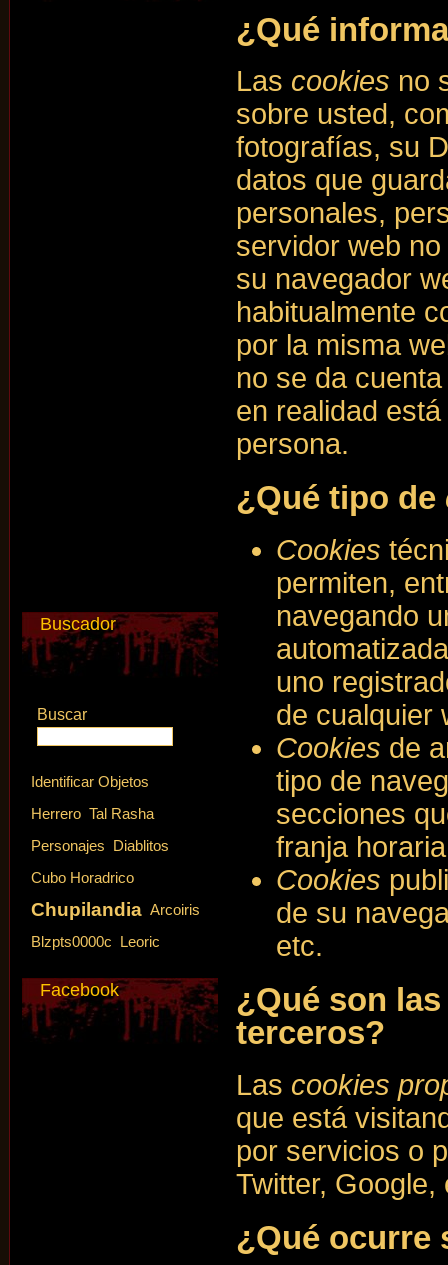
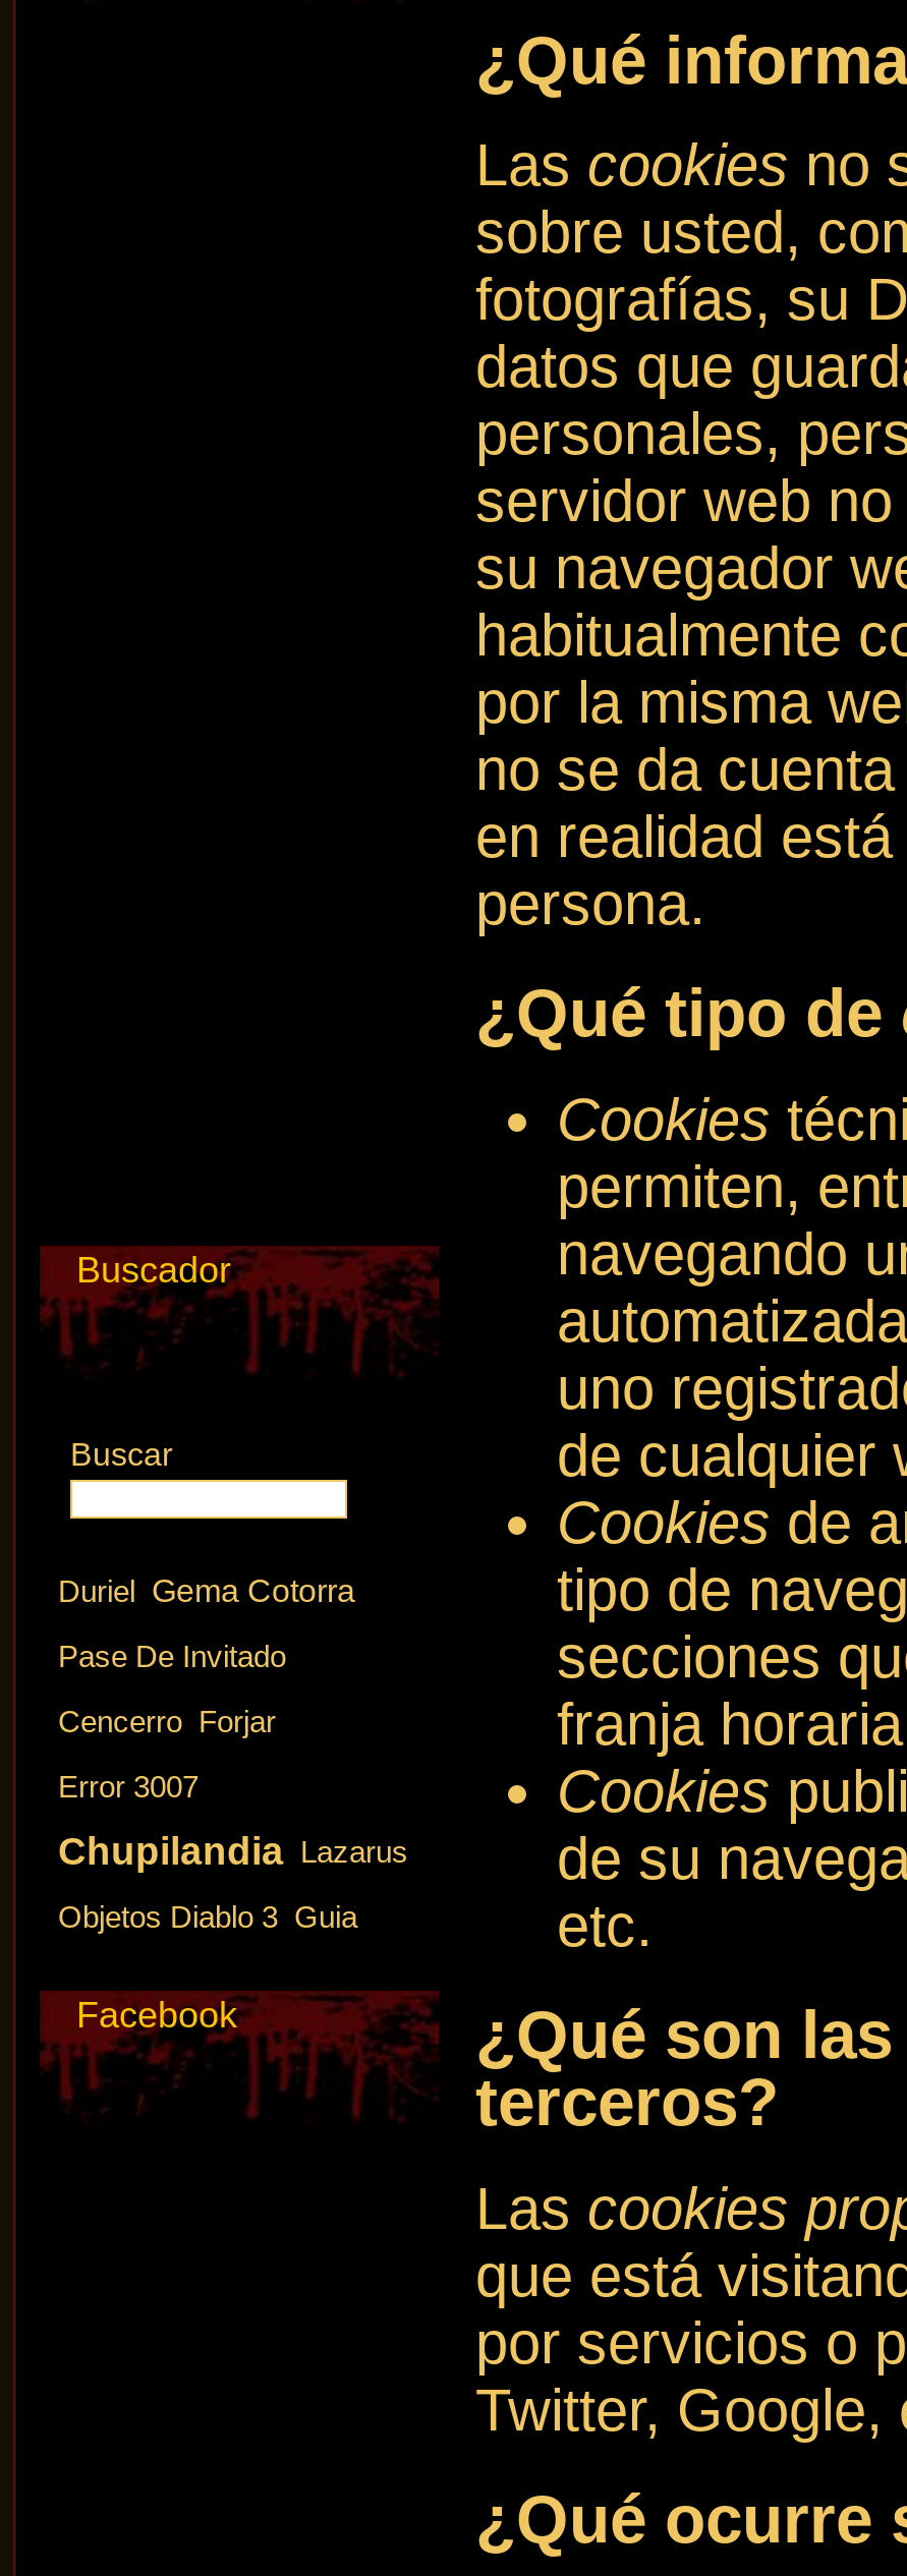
- Identificar Objetos
+ Duriel Gema Cotorra

- Herrero Tal Rasha
+ Pase De Invitado

- Personajes Diablitos
+ Cencerro Forjar

- Cubo Horadrico
+ Error 3007

- Chupilandia Arcoiris
+ Chupilandia Lazarus

- Blzpts0000c Leoric
+ Objetos Diablo 3 Guia
